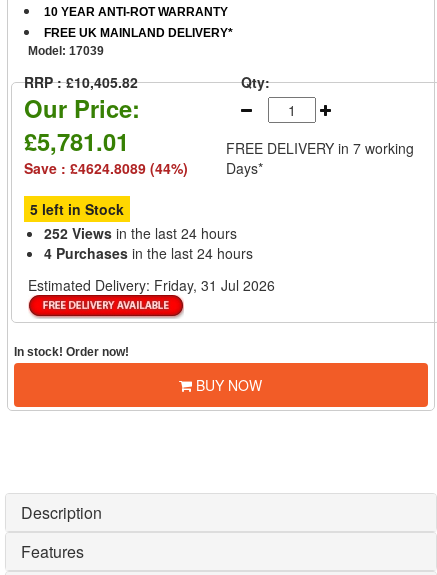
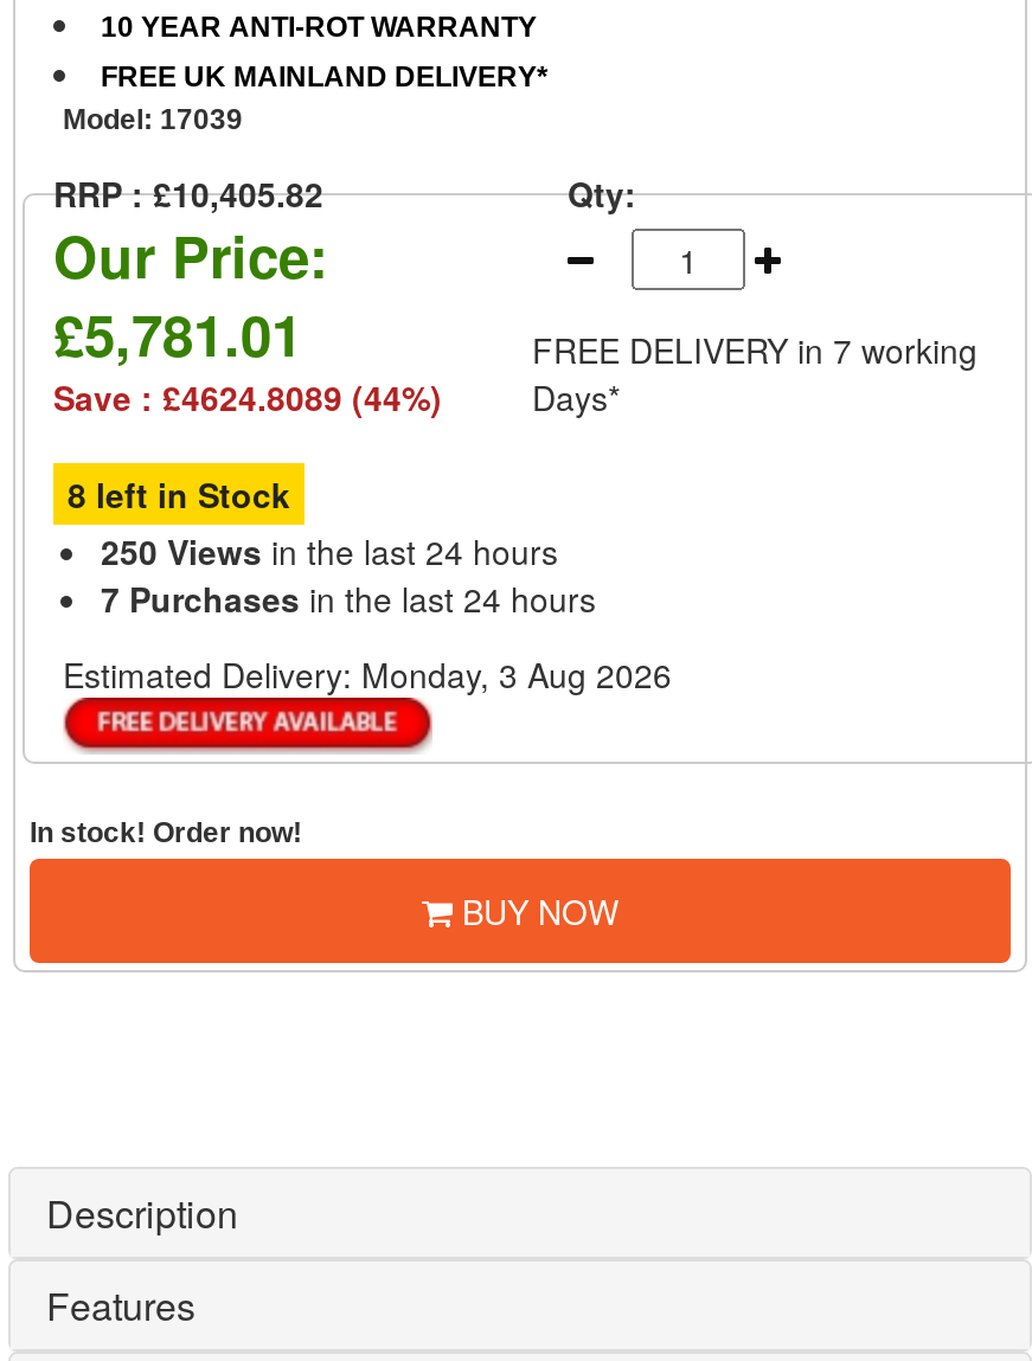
- 5 left in Stock
+ 8 left in Stock

- 252 Views in the last 24 hours
+ 250 Views in the last 24 hours

- 4 Purchases in the last 24 hours
+ 7 Purchases in the last 24 hours

- Estimated Delivery: Friday, 31 Jul 2026
+ Estimated Delivery: Monday, 3 Aug 2026
